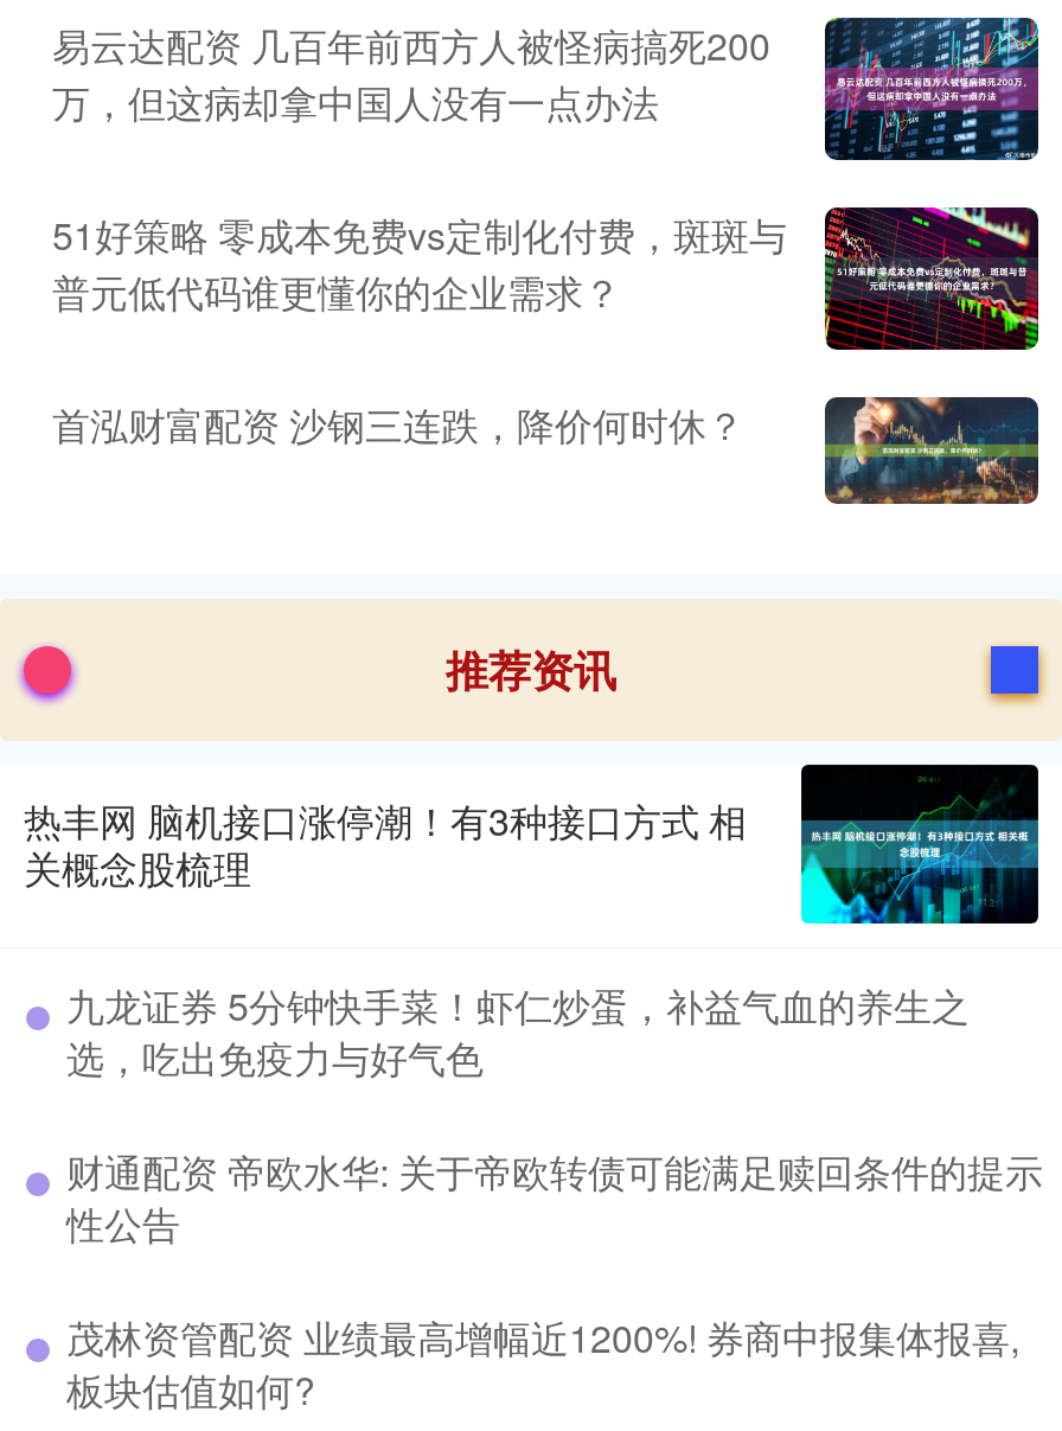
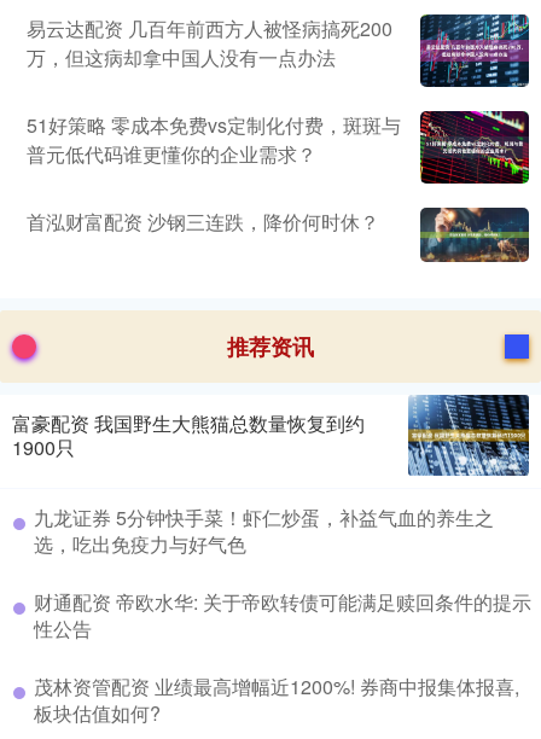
- [image]
- 热丰网 脑机接口涨停潮！有3种接口方式 相
- 关概念股梳理
+ [image]
+ 富豪配资 我国野生大熊猫总数量恢复到约
+ 1900只
